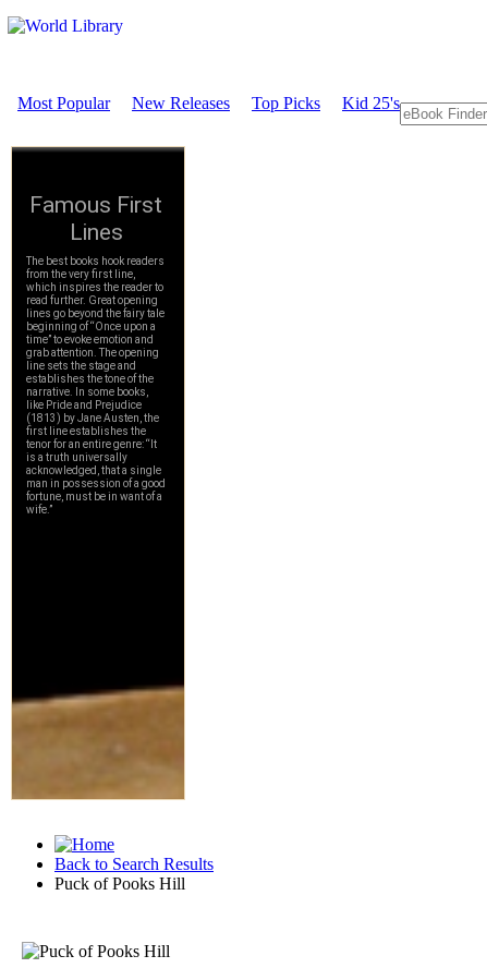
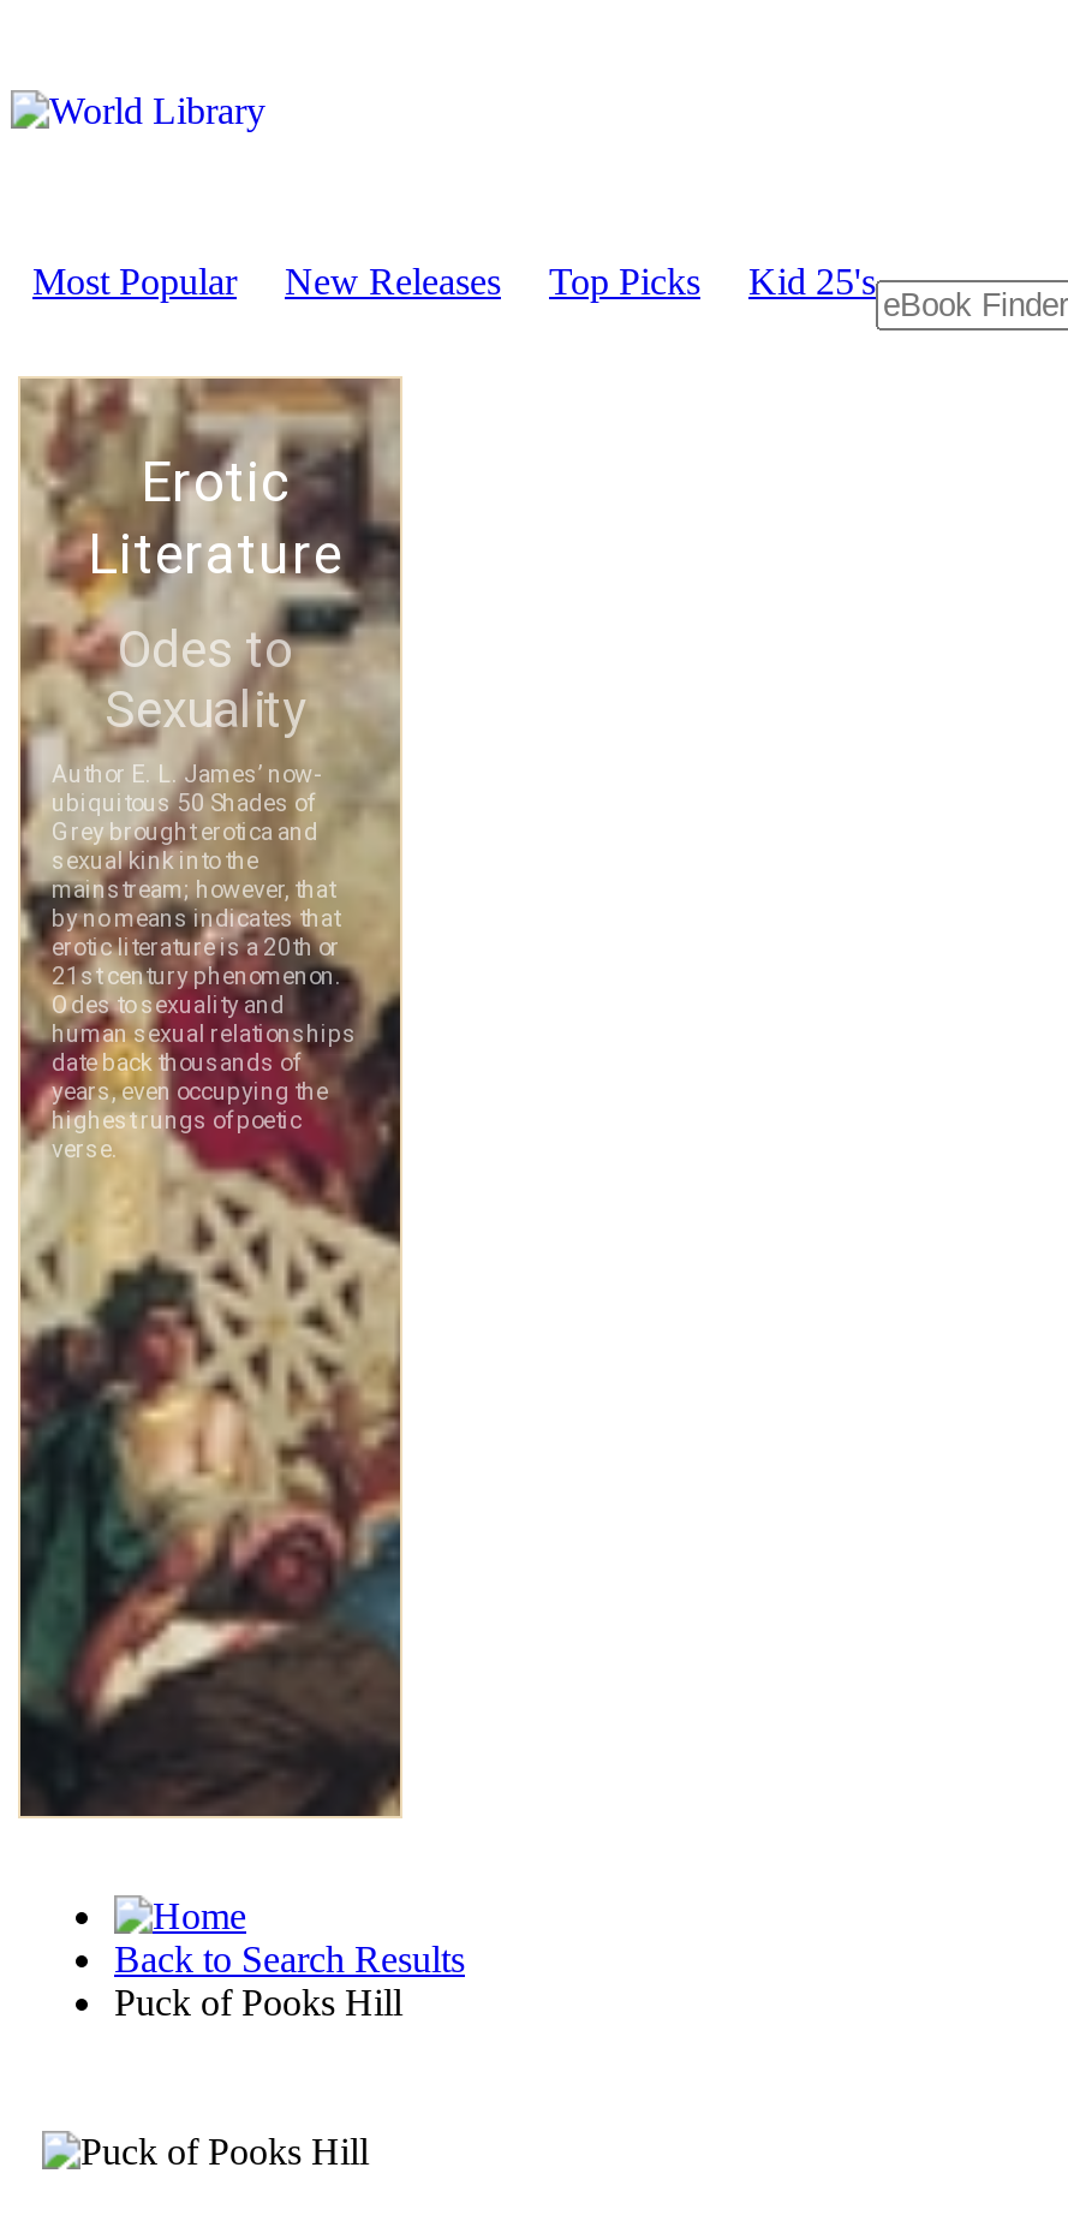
- [image]
+ [image]
